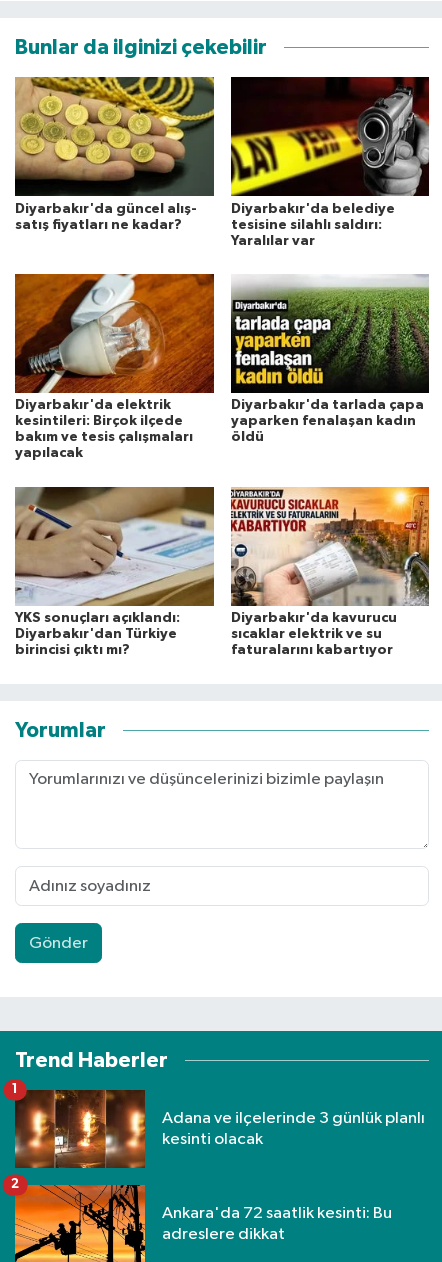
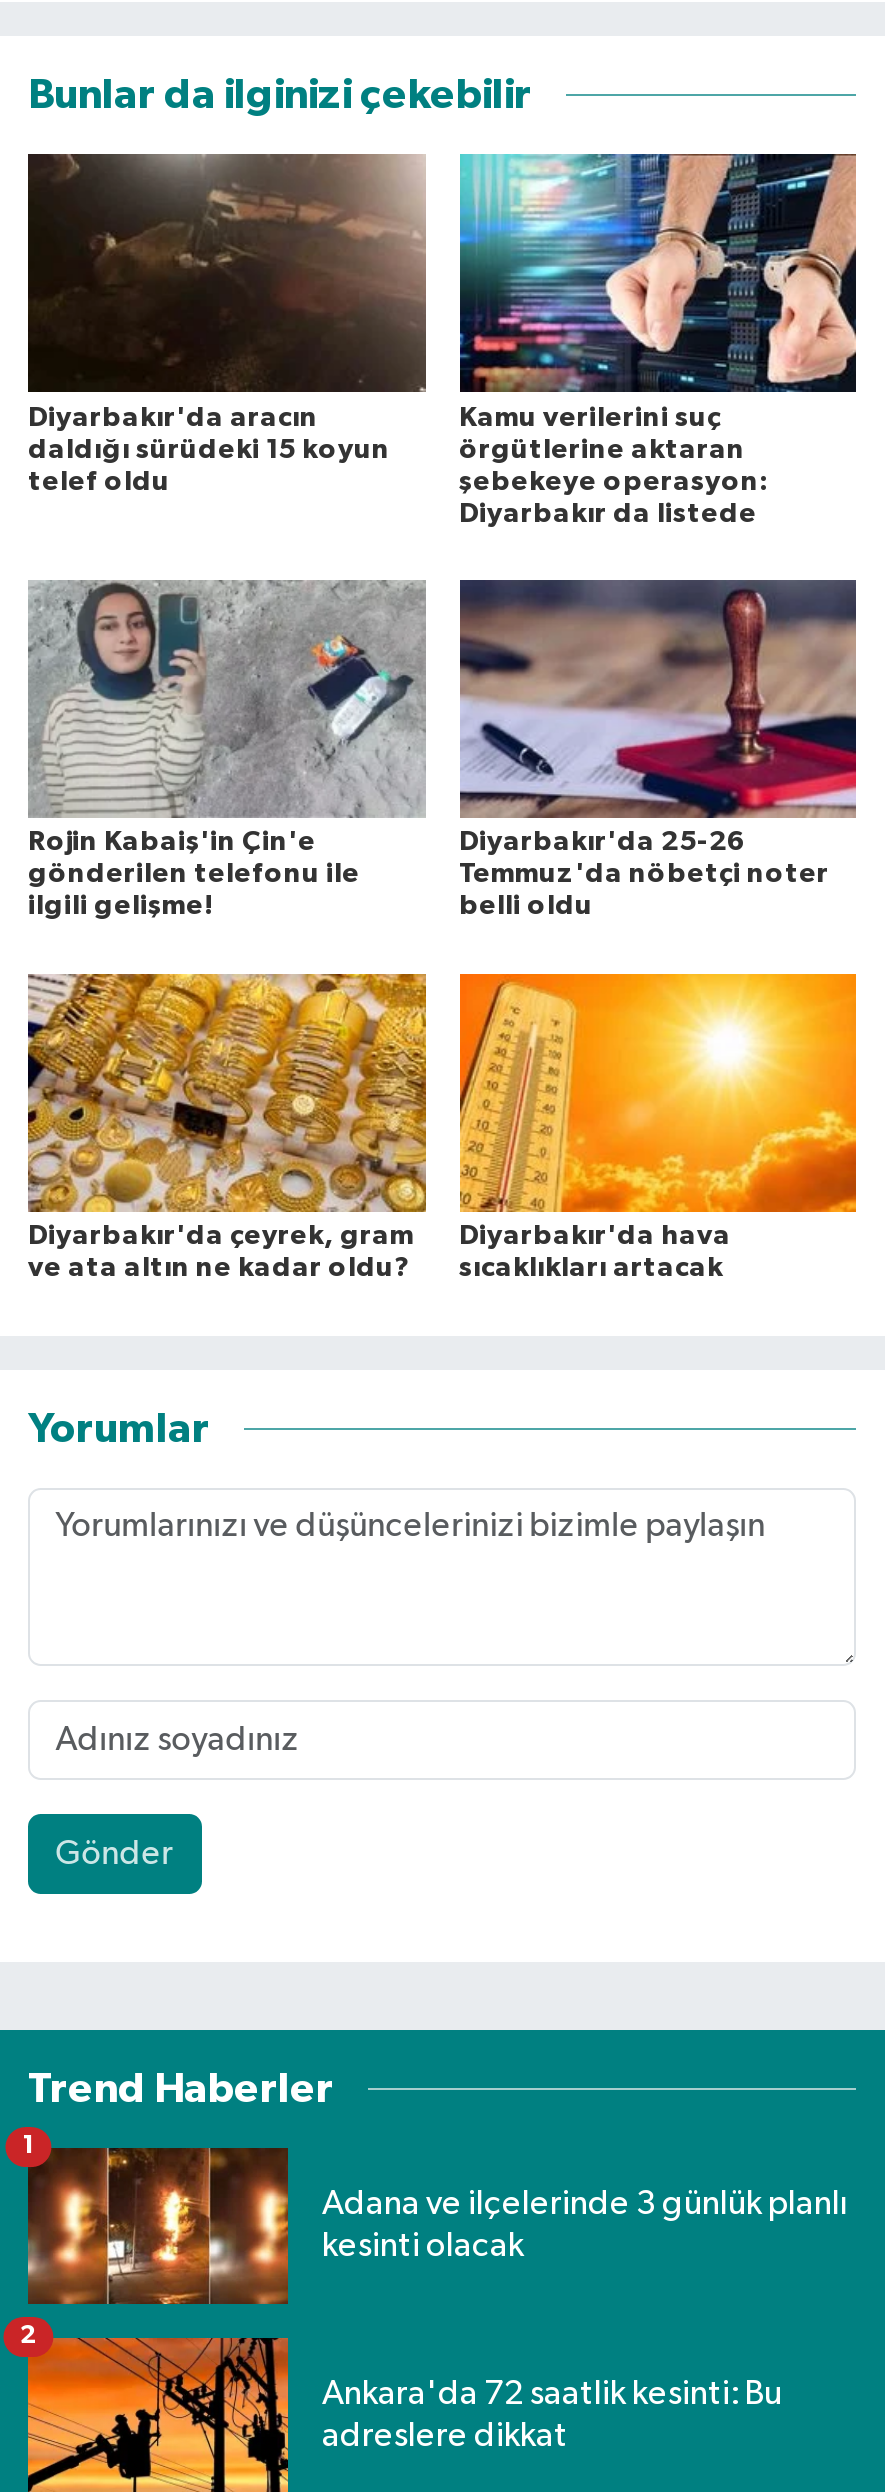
- [image]
- Diyarbakır'da güncel alış-
- satış fiyatları ne kadar?
+ [image]
+ Diyarbakır'da aracın
+ daldığı sürüdeki 15 koyun
+ telef oldu

- [image]
- Diyarbakır'da belediye
- tesisine silahlı saldırı:
- Yaralılar var
+ [image]
+ Kamu verilerini suç
+ örgütlerine aktaran
+ şebekeye operasyon:
+ Diyarbakır da listede

- [image]
- Diyarbakır'da elektrik
- kesintileri: Birçok ilçede
- bakım ve tesis çalışmaları
- yapılacak
+ [image]
+ Rojin Kabaiş'in Çin'e
+ gönderilen telefonu ile
+ ilgili gelişme!

- [image]
- Diyarbakır'da tarlada çapa
- yaparken fenalaşan kadın
- öldü
+ [image]
+ Diyarbakır'da 25-26
+ Temmuz'da nöbetçi noter
+ belli oldu

- [image]
- YKS sonuçları açıklandı:
- Diyarbakır'dan Türkiye
- birincisi çıktı mı?
+ [image]
+ Diyarbakır'da çeyrek, gram
+ ve ata altın ne kadar oldu?

- [image]
- Diyarbakır'da kavurucu
- sıcaklar elektrik ve su
- faturalarını kabartıyor
+ [image]
+ Diyarbakır'da hava
+ sıcaklıkları artacak
